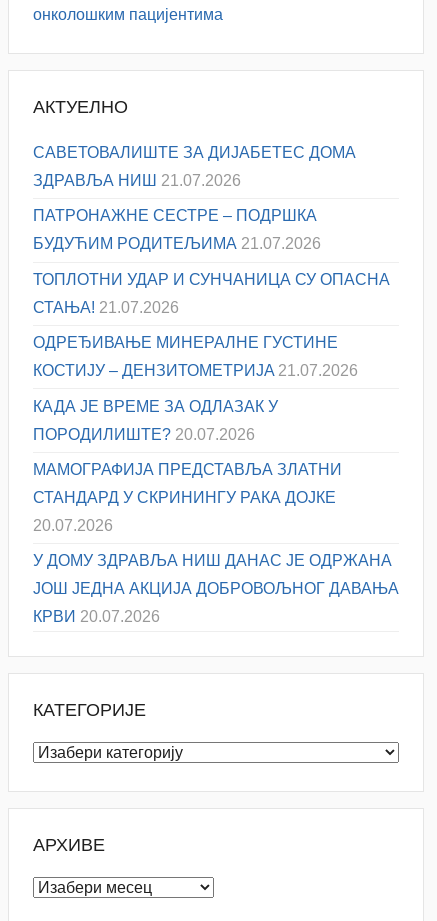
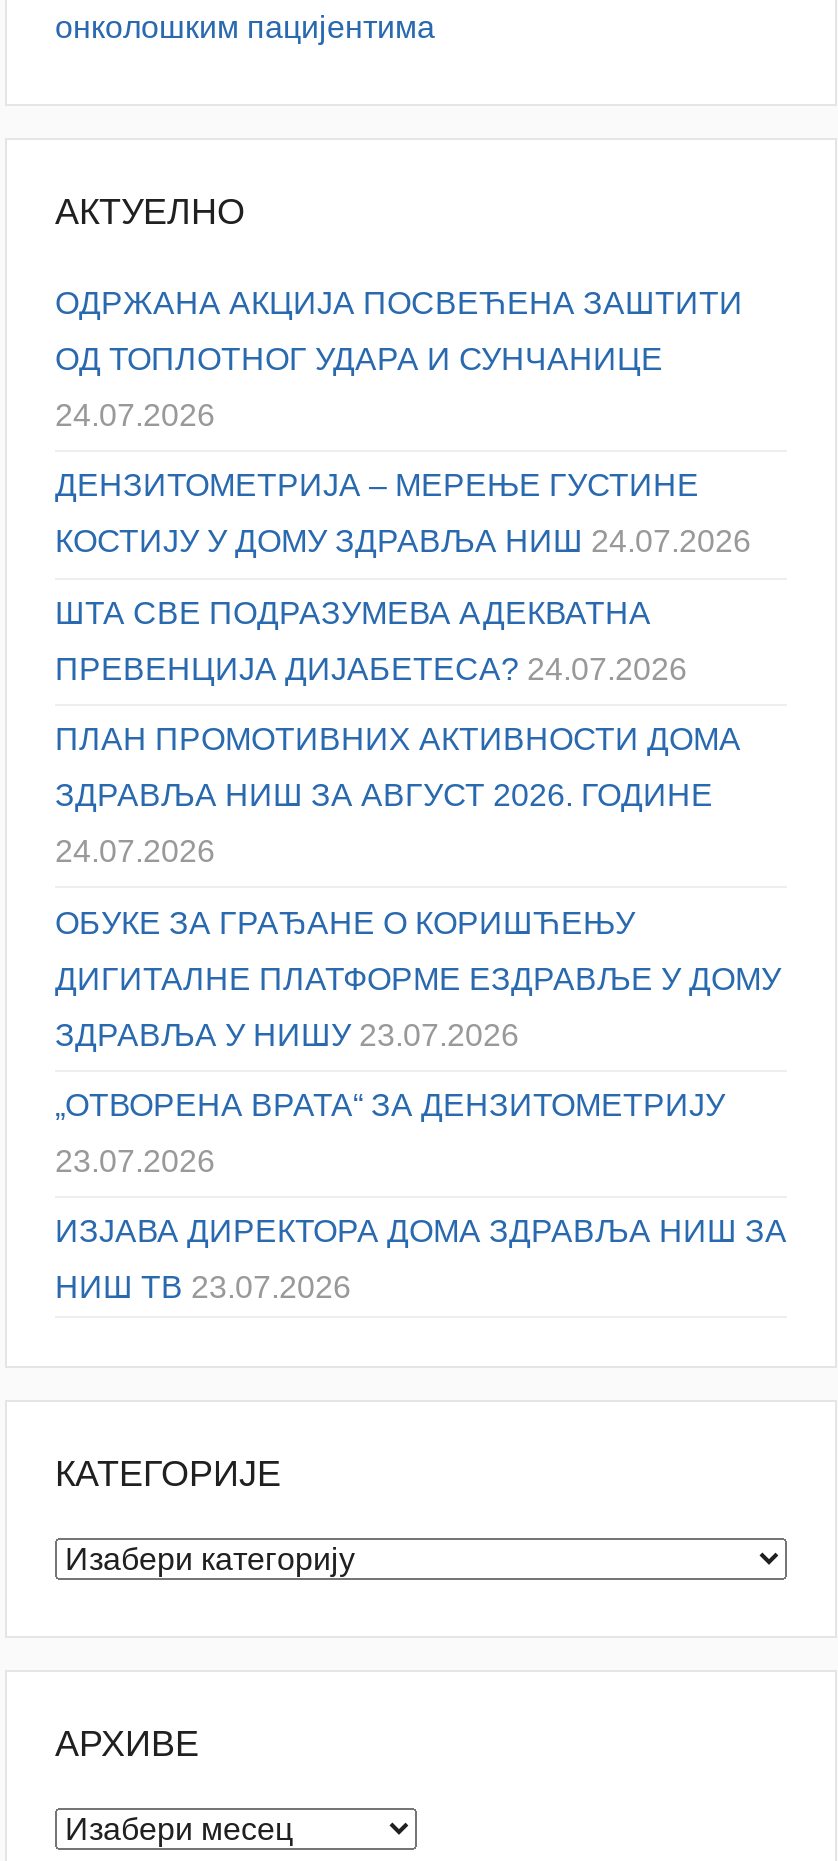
- САВЕТОВАЛИШТЕ ЗА ДИЈАБЕТЕС ДОМА
- ЗДРАВЉА НИШ 21.07.2026
- ПАТРОНАЖНЕ СЕСТРЕ – ПОДРШКА
- БУДУЋИМ РОДИТЕЉИМА 21.07.2026
- ТОПЛОТНИ УДАР И СУНЧАНИЦА СУ ОПАСНА
- СТАЊА! 21.07.2026
- ОДРЕЂИВАЊE МИНЕРАЛНЕ ГУСТИНЕ
- КОСТИЈУ – ДЕНЗИТОМЕТРИЈA 21.07.2026
- КАДА ЈЕ ВРЕМЕ ЗА ОДЛАЗАК У
- ПОРОДИЛИШТЕ? 20.07.2026
- МАМОГРАФИЈА ПРЕДСТАВЉА ЗЛАТНИ
- СТАНДАРД У СКРИНИНГУ РАКА ДОЈКЕ
- 20.07.2026
- У ДОМУ ЗДРАВЉА НИШ ДАНАС ЈЕ ОДРЖАНА
- ЈОШ ЈЕДНА АКЦИЈА ДОБРОВОЉНОГ ДАВАЊА
- КРВИ 20.07.2026
+ ОДРЖАНА АКЦИЈА ПОСВЕЋЕНА ЗАШТИТИ
+ ОД ТОПЛОТНОГ УДАРА И СУНЧАНИЦЕ
+ 24.07.2026
+ ДЕНЗИТОМЕТРИЈА – МЕРЕЊЕ ГУСТИНЕ
+ КОСТИЈУ У ДОМУ ЗДРАВЉА НИШ 24.07.2026
+ ШТА СВЕ ПОДРАЗУМЕВА АДЕКВАТНА
+ ПРЕВЕНЦИЈА ДИЈАБЕТЕСА? 24.07.2026
+ ПЛАН ПРОМОТИВНИХ АКТИВНОСТИ ДОМА
+ ЗДРАВЉА НИШ ЗА АВГУСТ 2026. ГОДИНЕ
+ 24.07.2026
+ ОБУКЕ ЗА ГРАЂАНЕ О КОРИШЋЕЊУ
+ ДИГИТАЛНЕ ПЛАТФОРМЕ ЕЗДРАВЉЕ У ДОМУ
+ ЗДРАВЉА У НИШУ 23.07.2026
+ „ОТВОРЕНА ВРАТА“ ЗА ДЕНЗИТОМЕТРИЈУ
+ 23.07.2026
+ ИЗЈАВА ДИРЕКТОРА ДОМА ЗДРАВЉА НИШ ЗА
+ НИШ ТВ 23.07.2026
